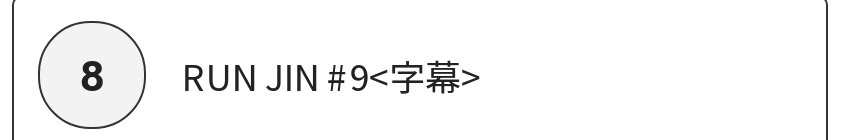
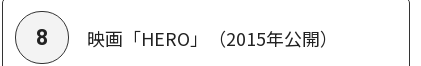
- RUN JIN #9<字幕>
+ 映画「HERO」（2015年公開）
